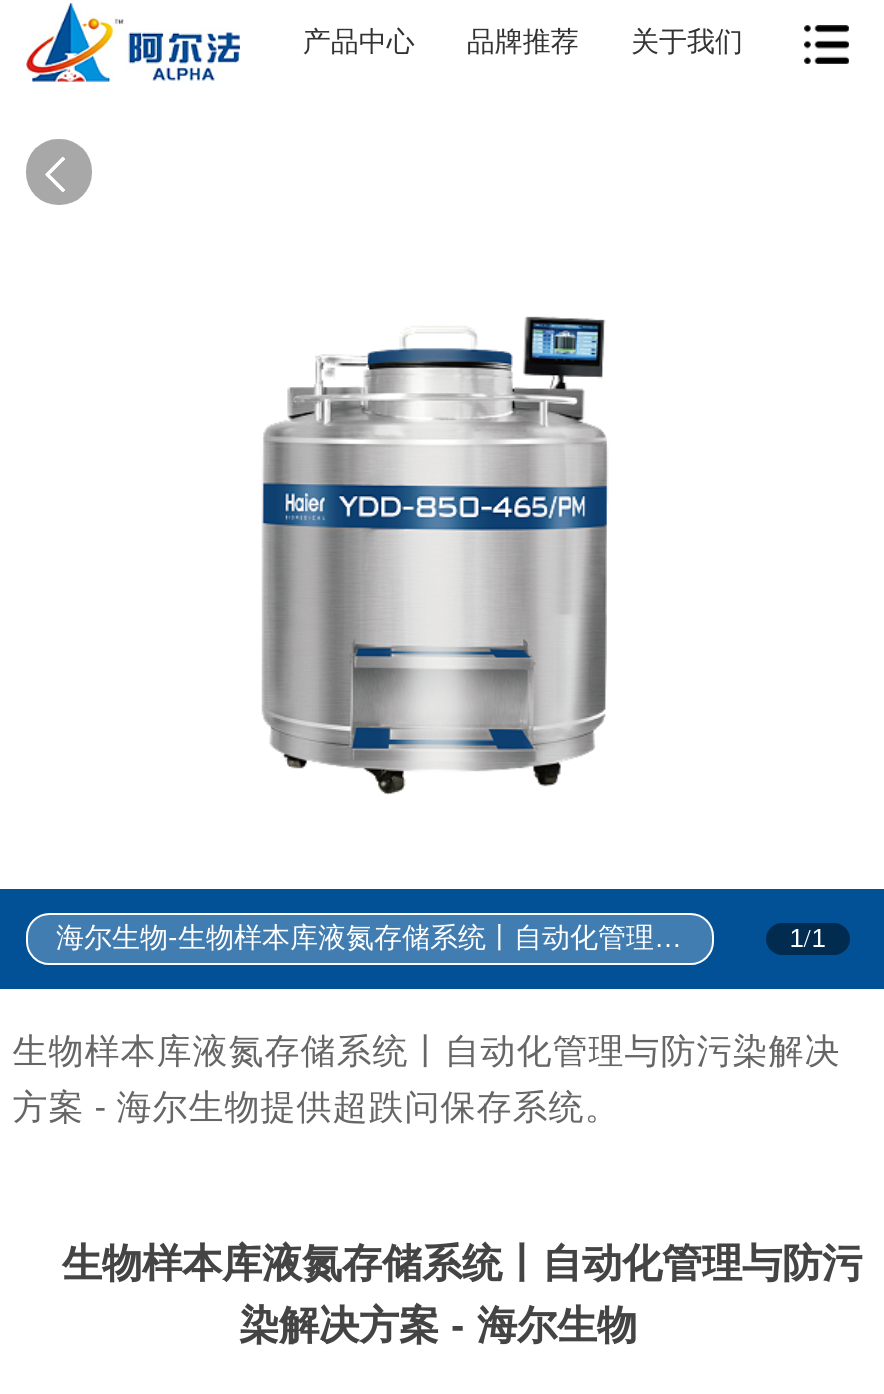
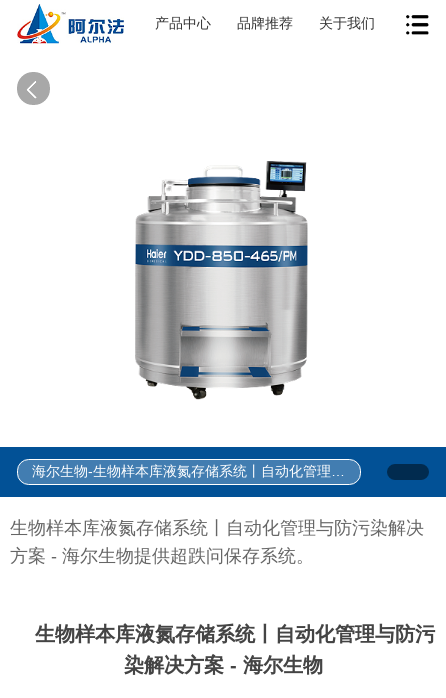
- 1/1
